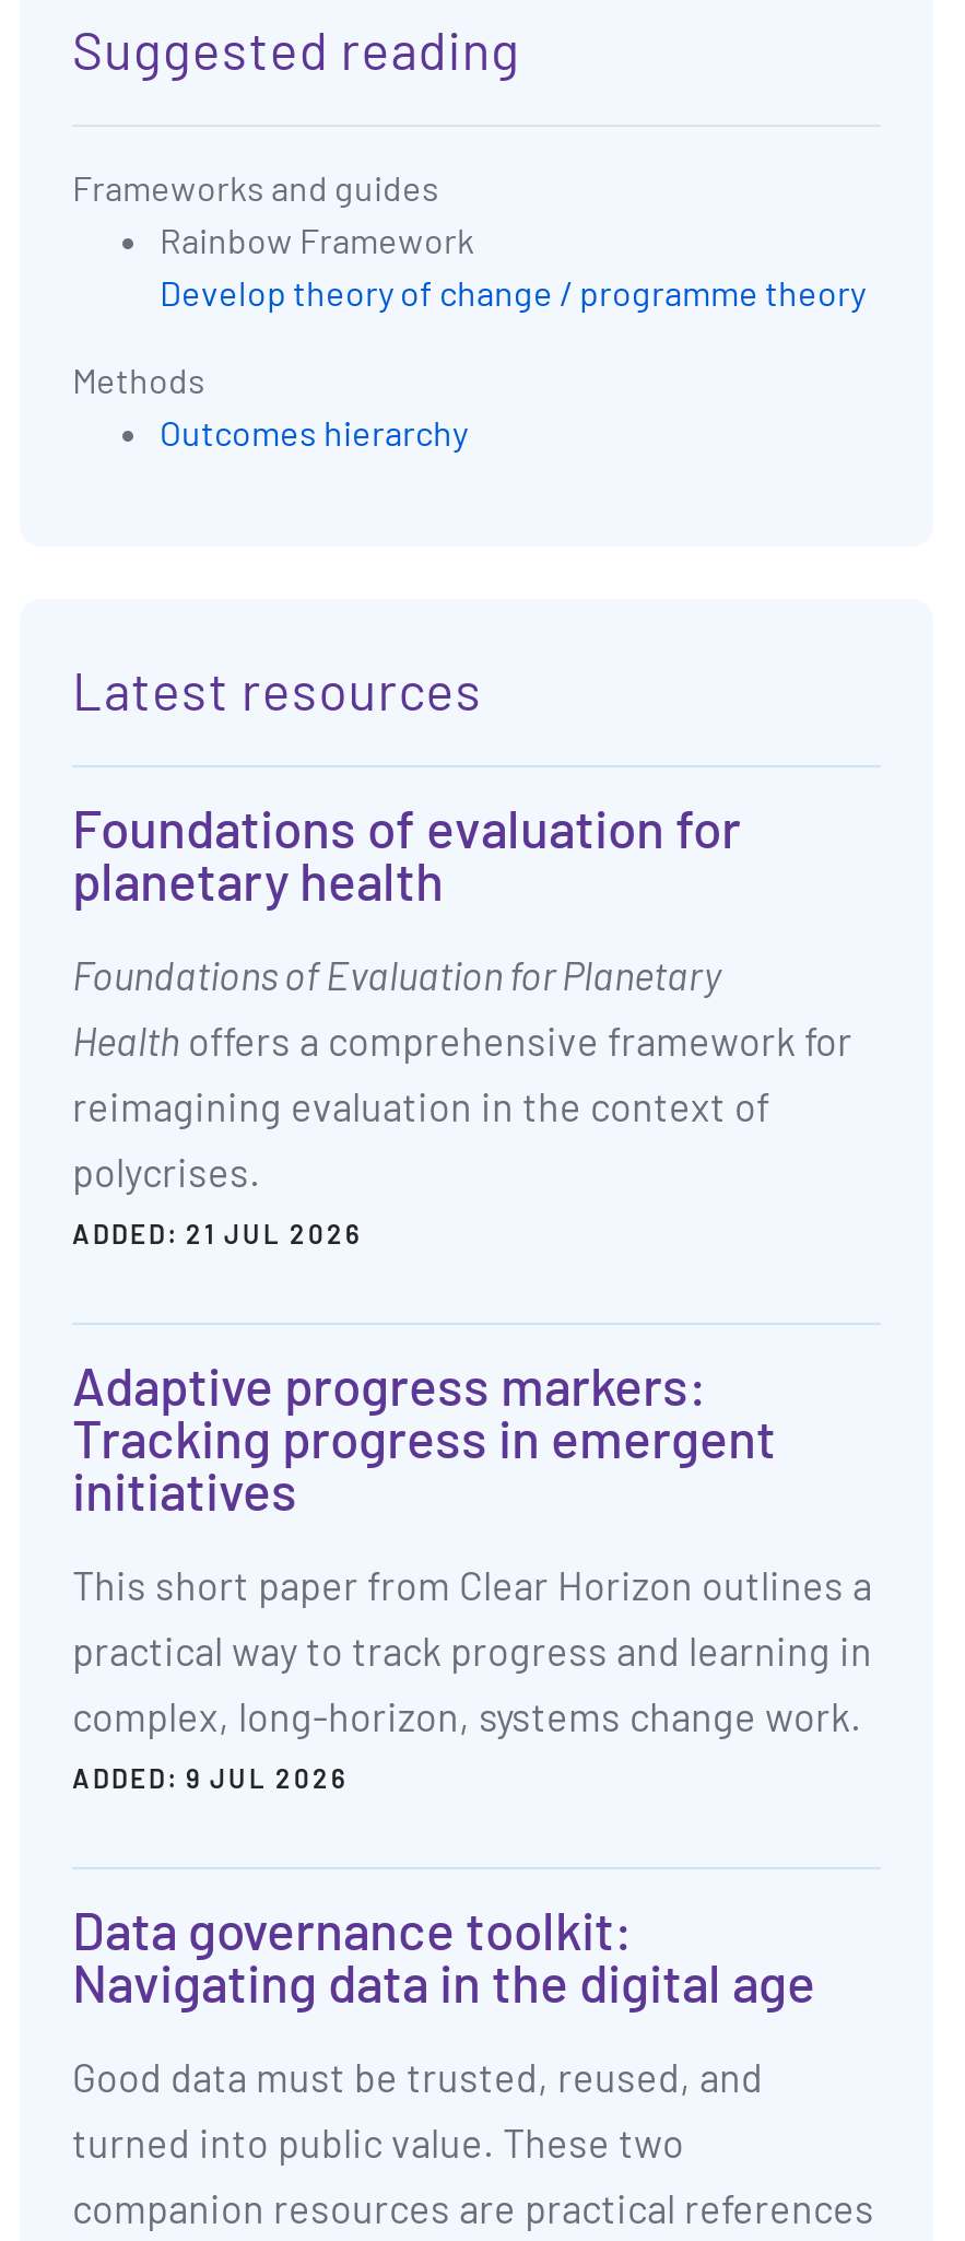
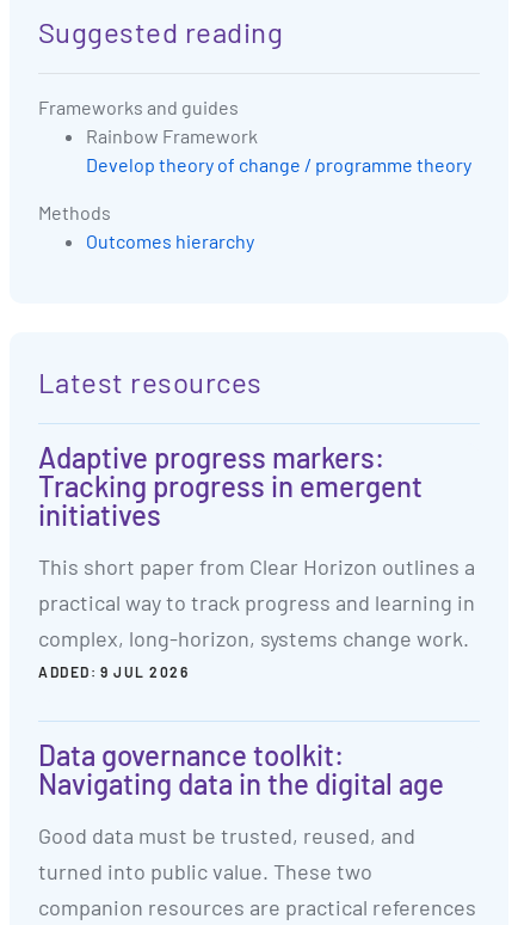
- Foundations of evaluation for
- planetary health
- Foundations of Evaluation for Planetary
- Health offers a comprehensive framework for
- reimagining evaluation in the context of
- polycrises.
- ADDED: 21 JUL 2026
